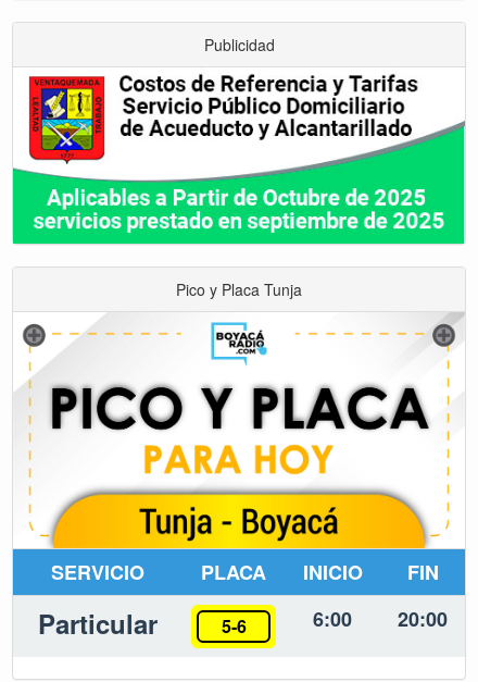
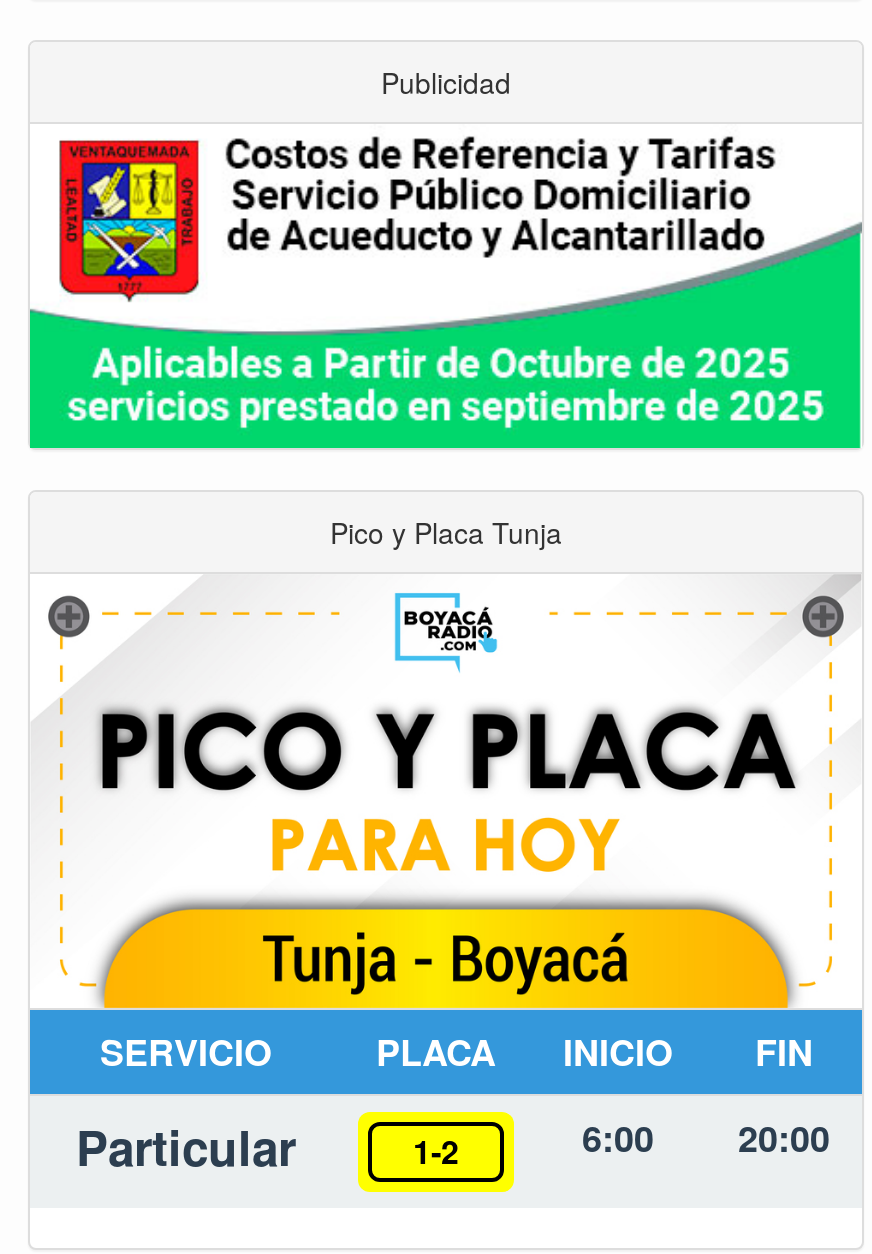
- 5-6
+ 1-2
